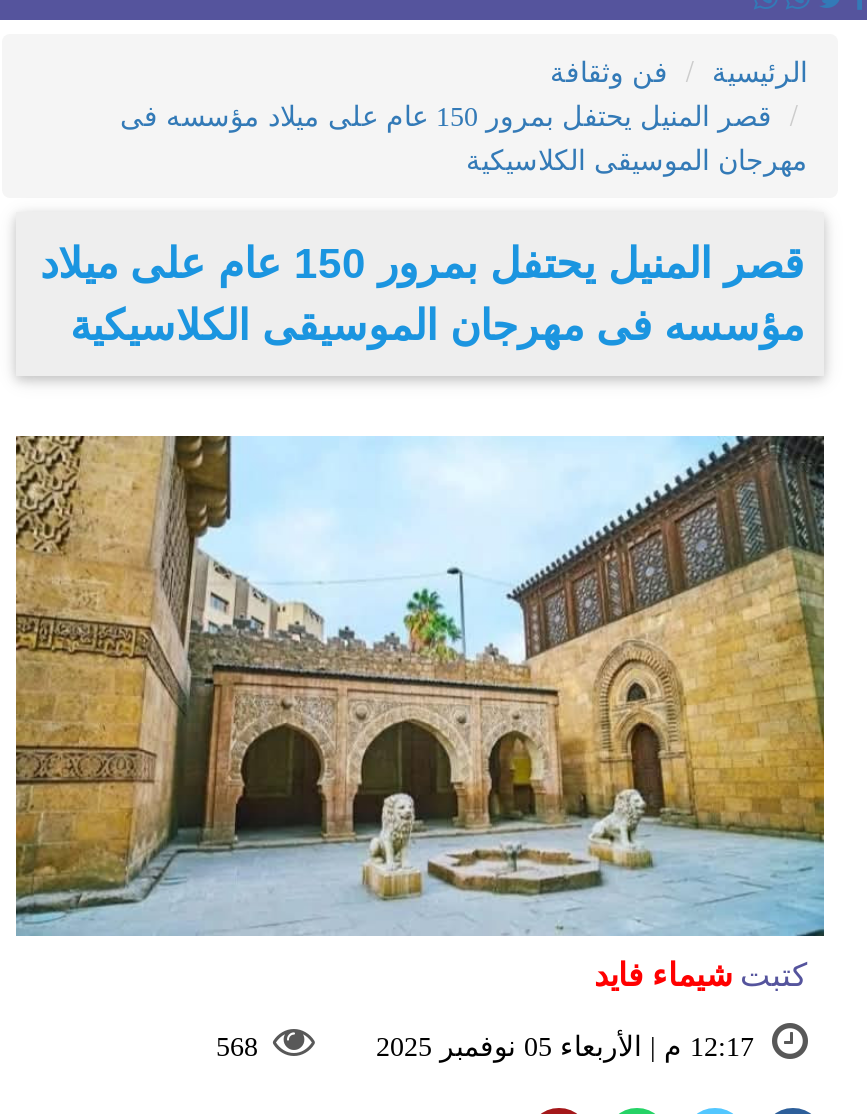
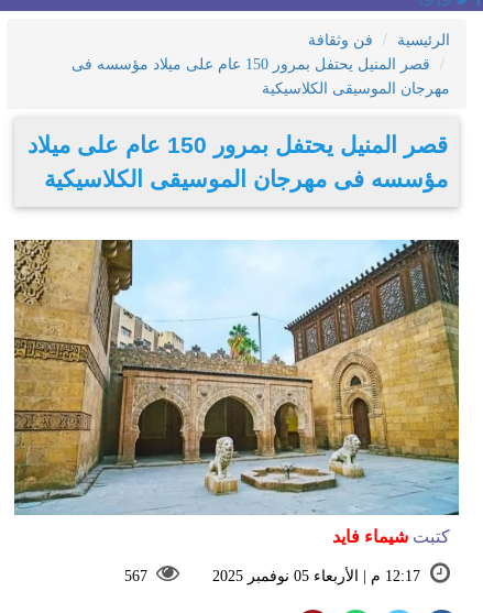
- 568
+ 567
